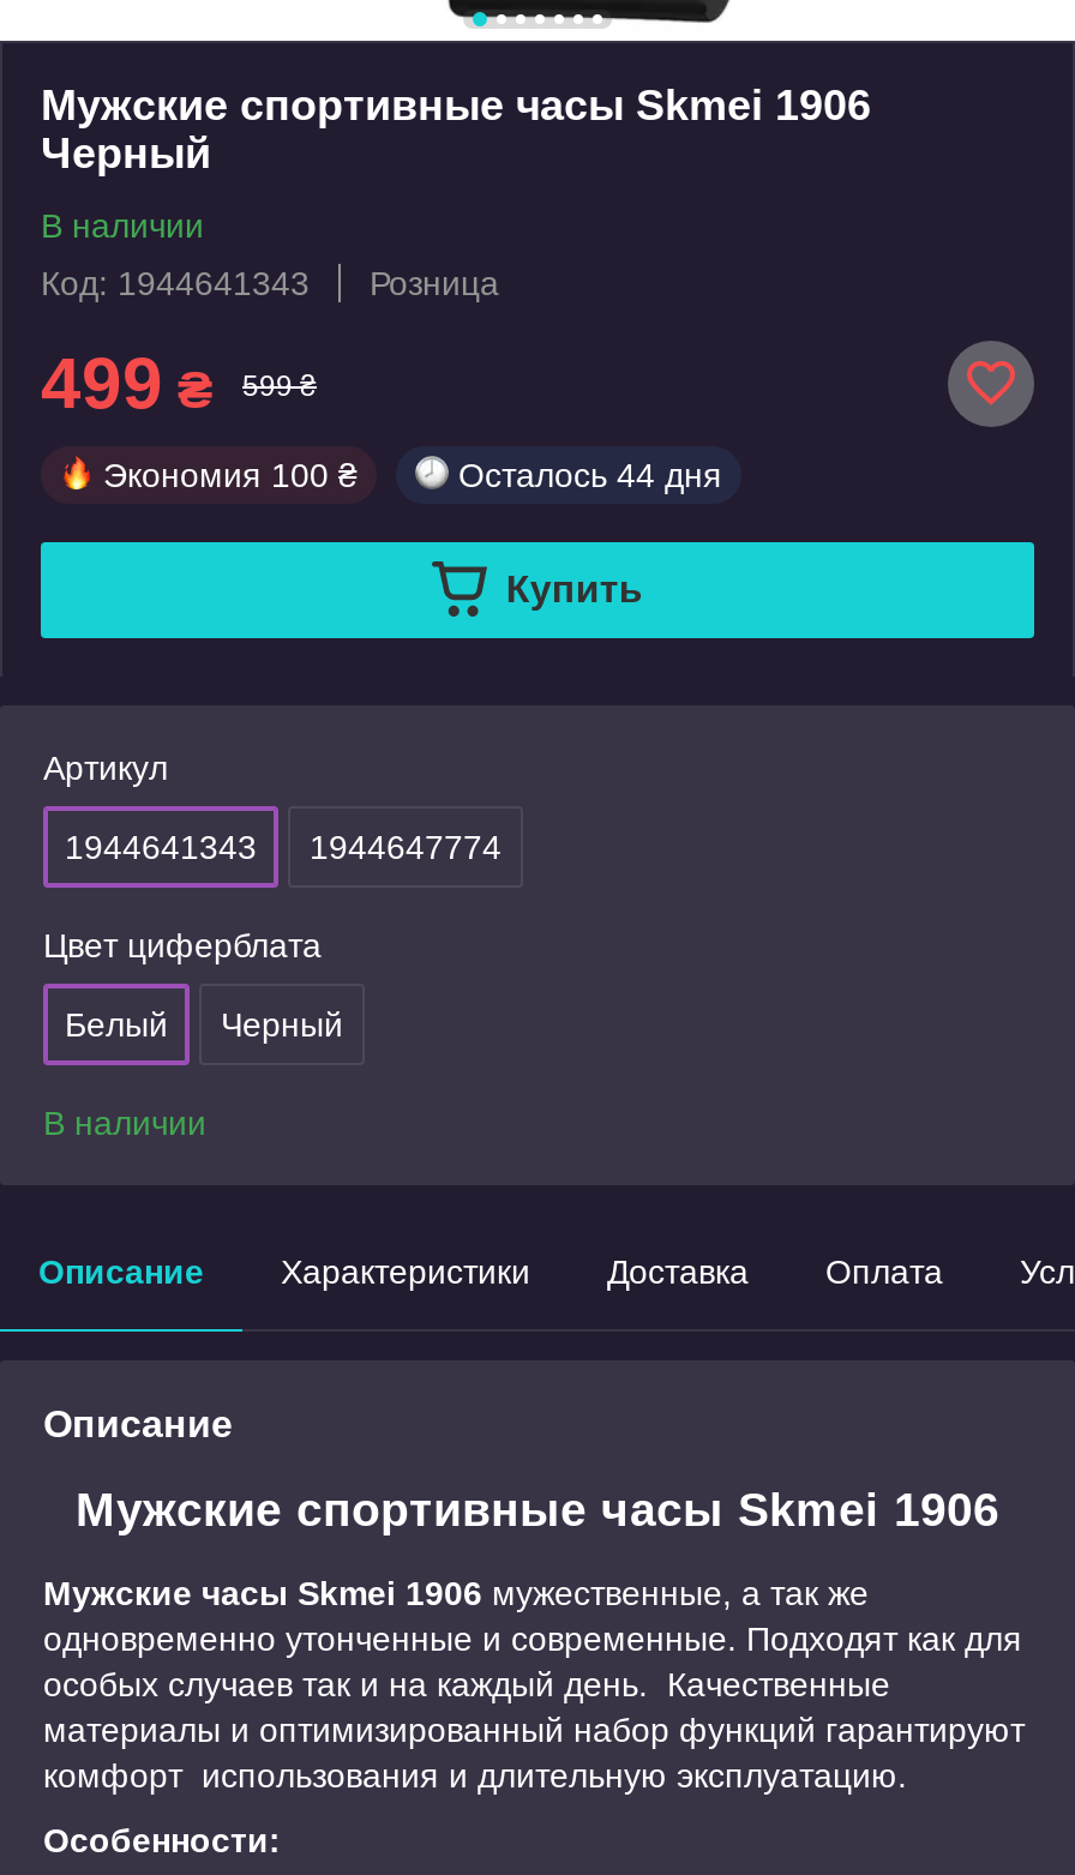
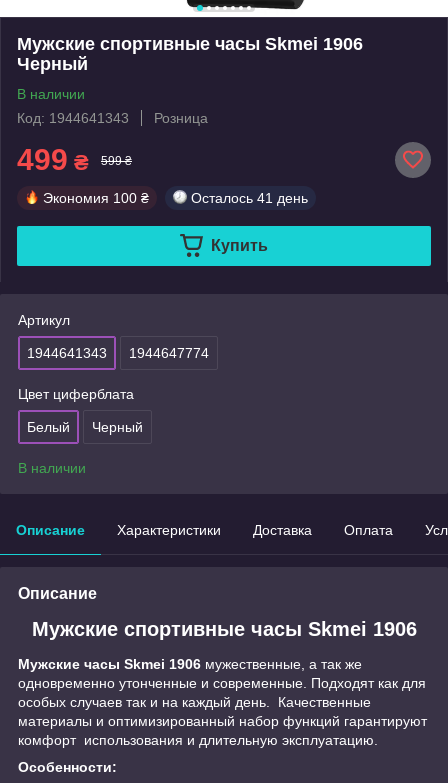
- Осталось 44 дня
+ Осталось 41 день
